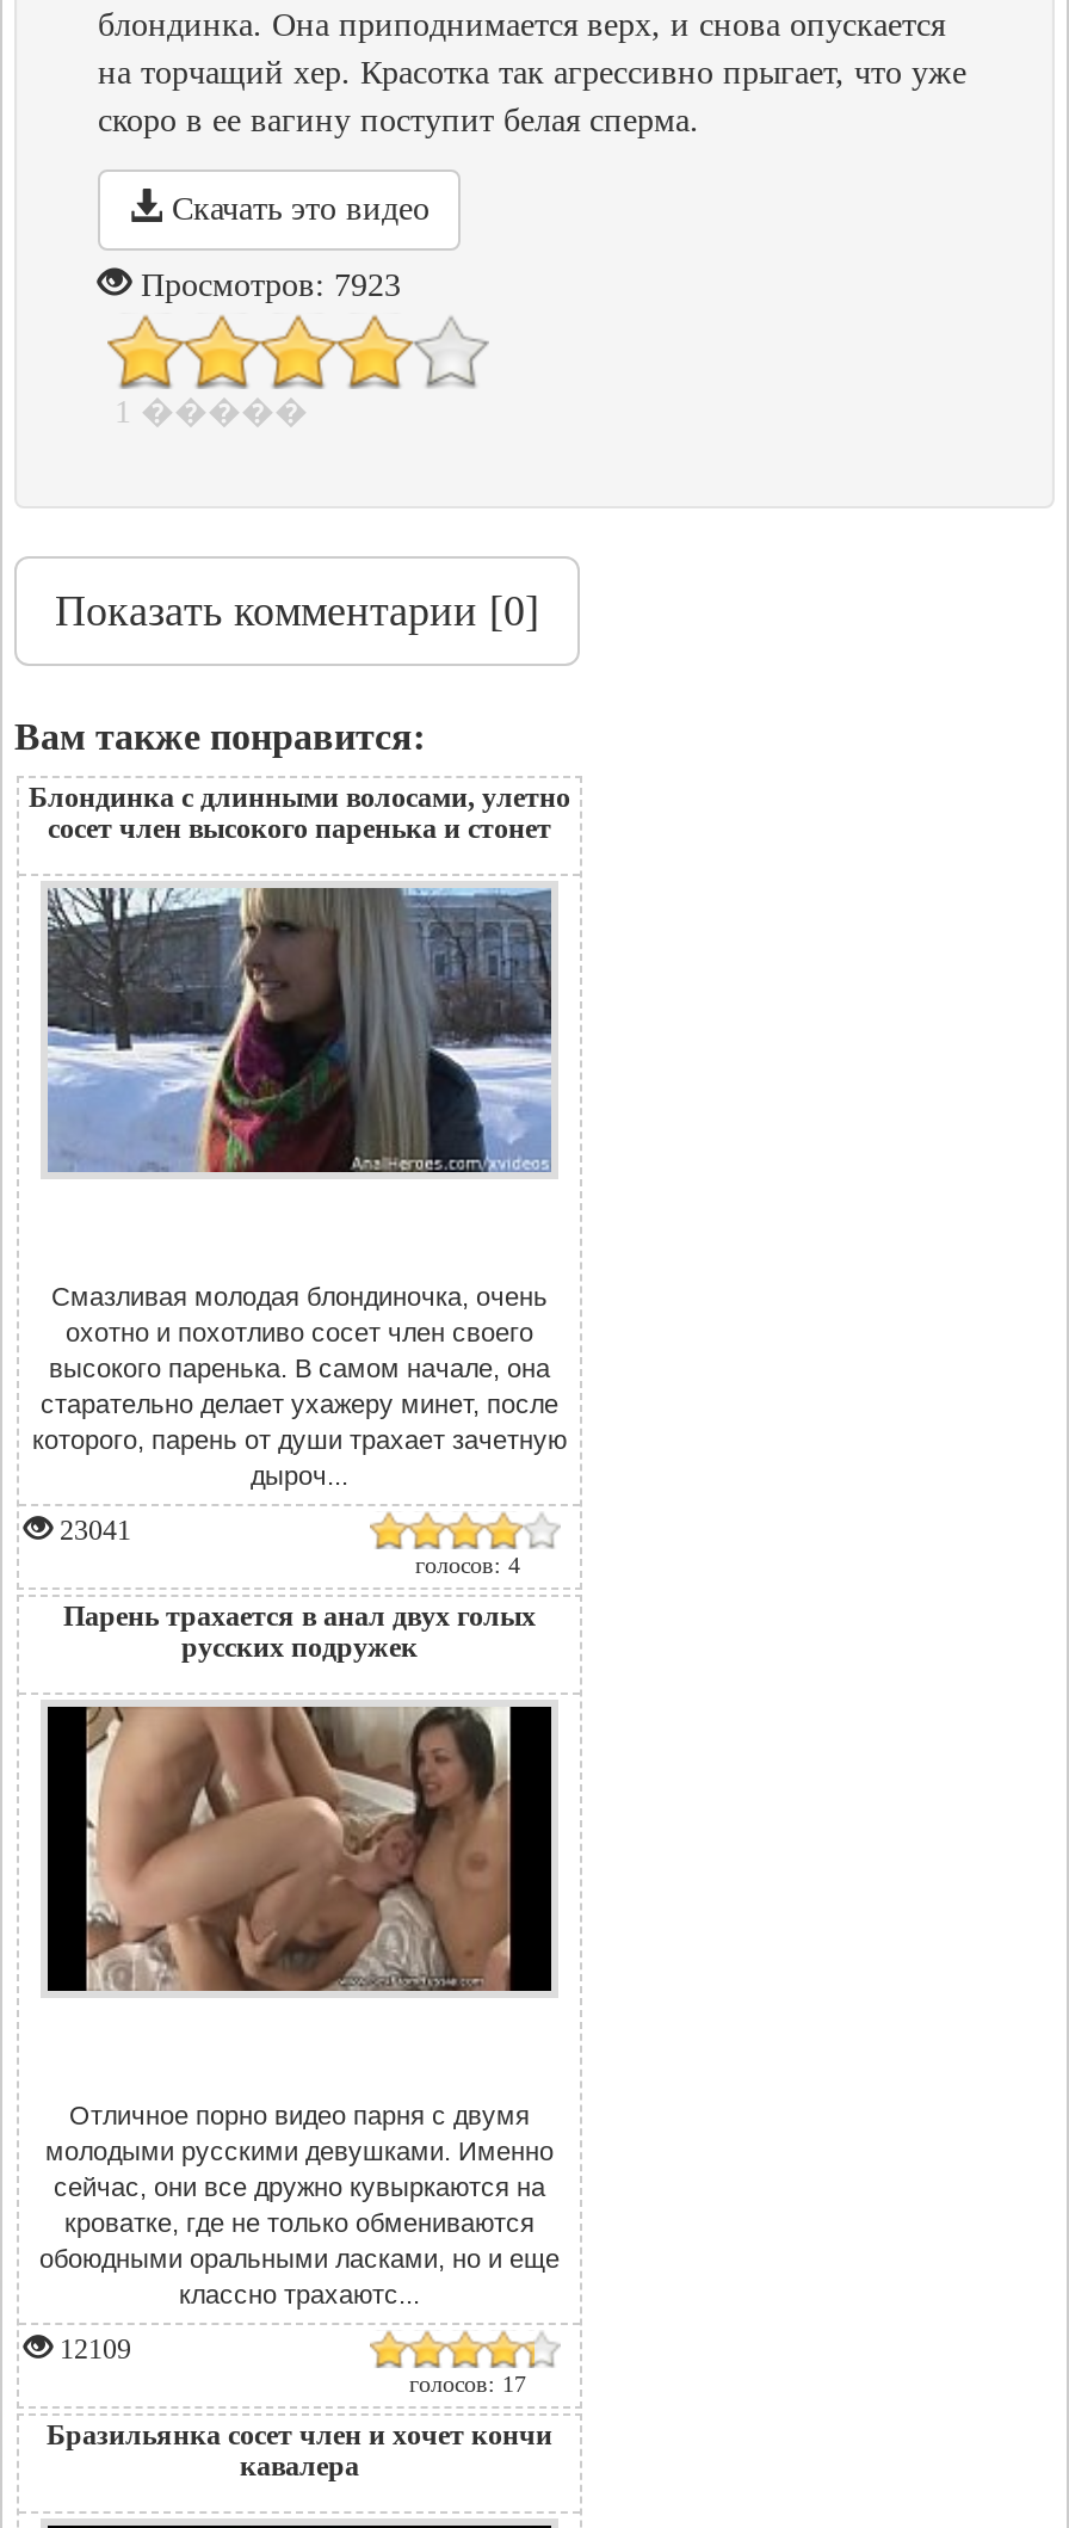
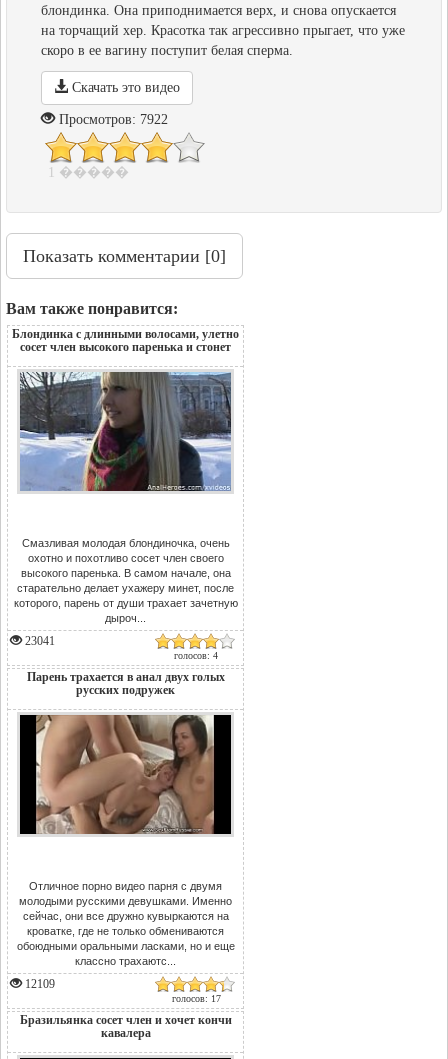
- Просмотров: 7923
+ Просмотров: 7922
